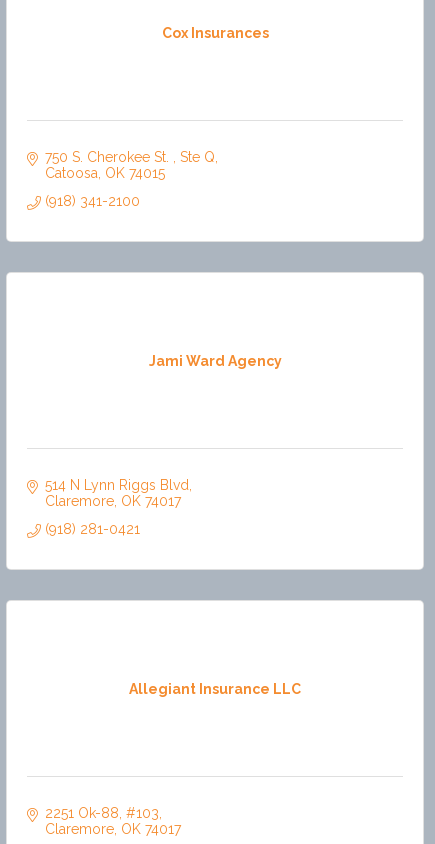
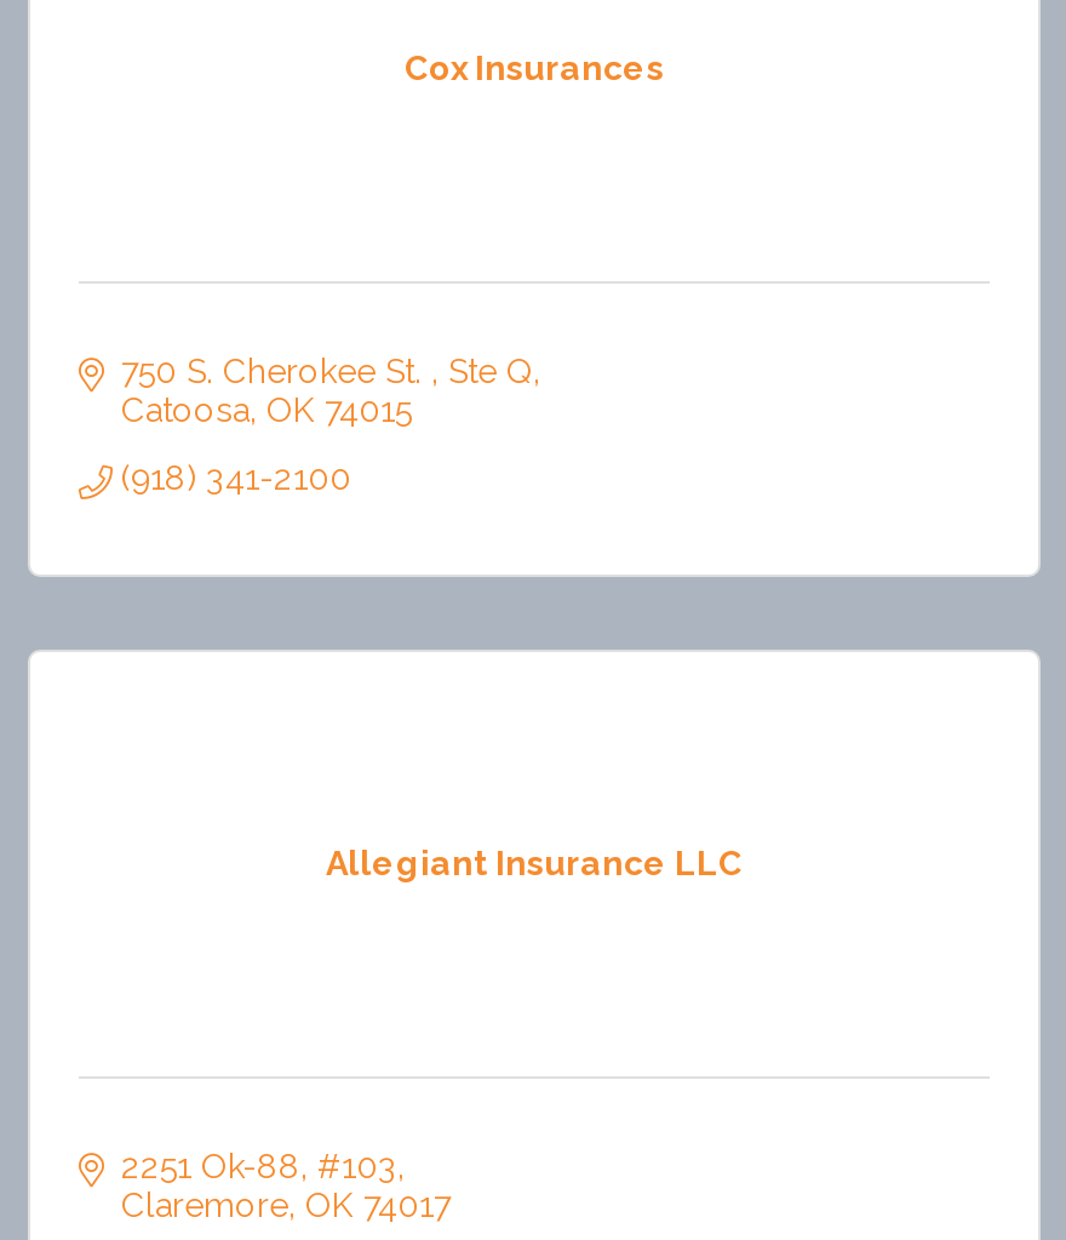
- Jami Ward Agency

- 514 N Lynn Riggs Blvd
- Claremore OK 74017
- (918) 281-0421
